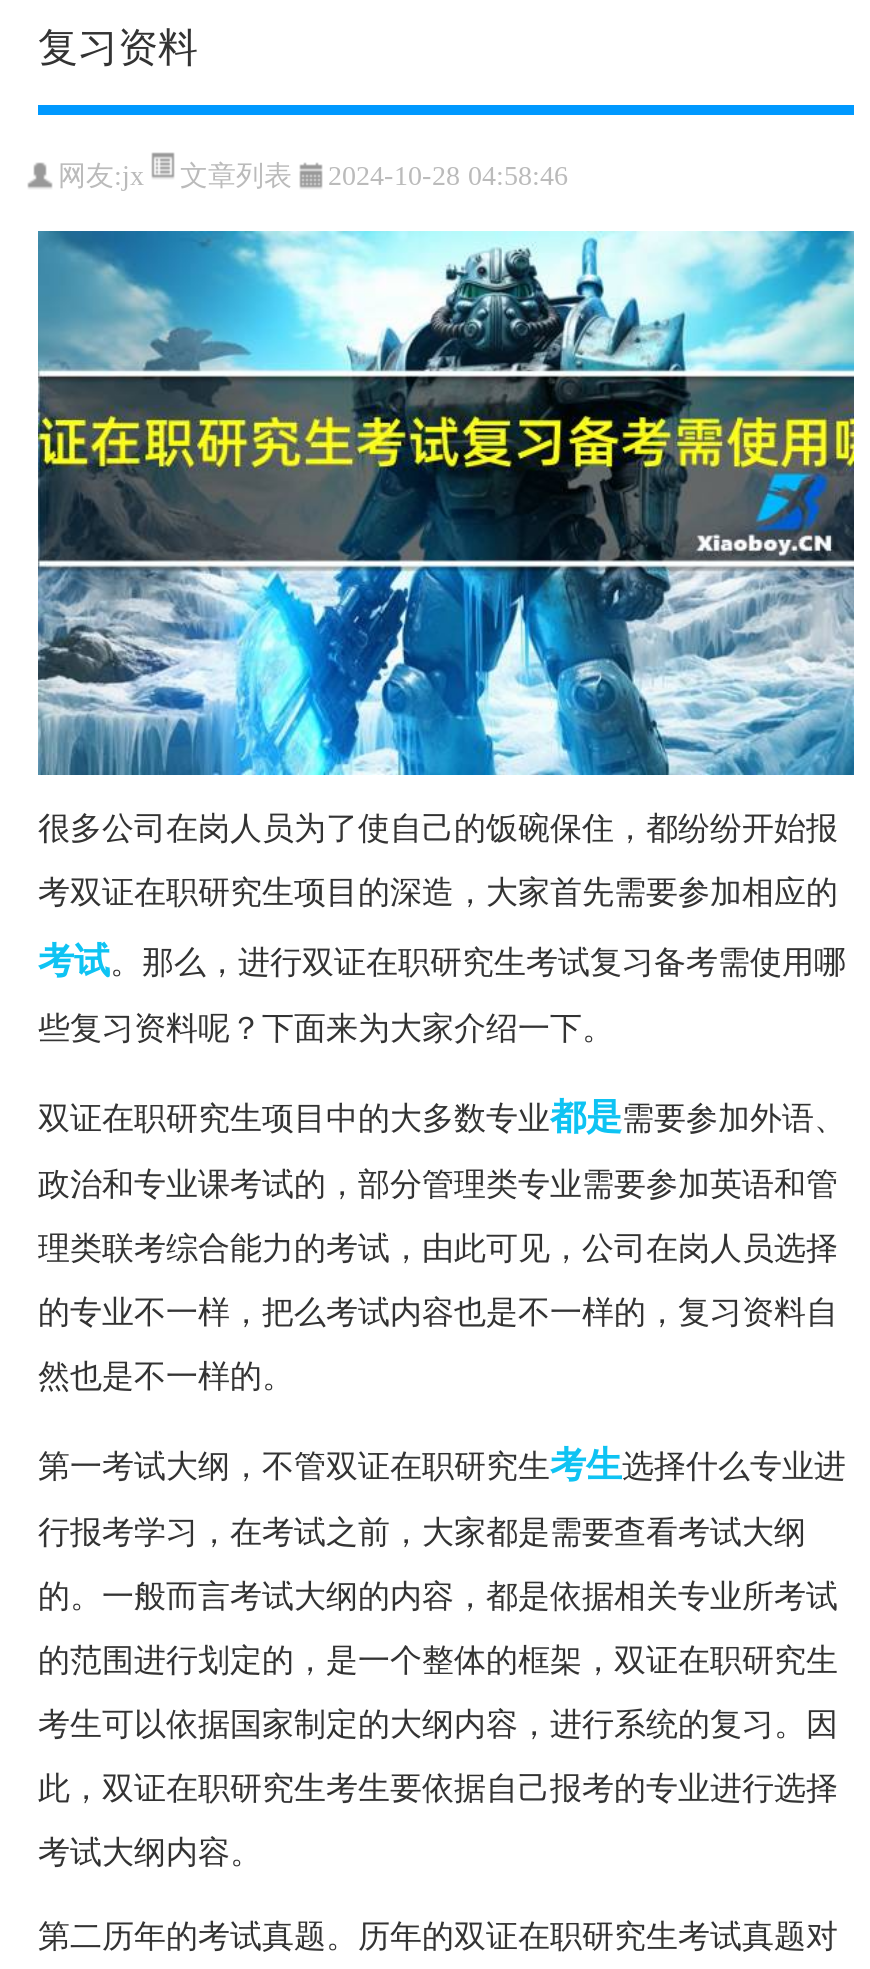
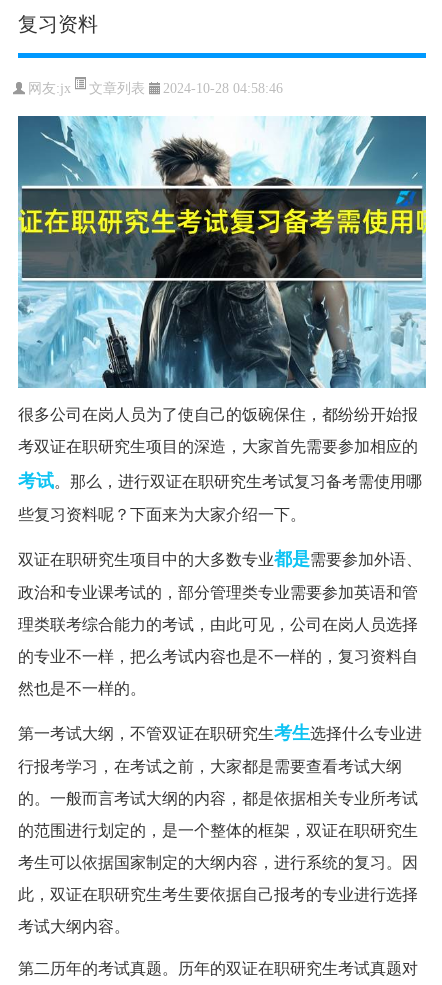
- [image]
+ [image]
